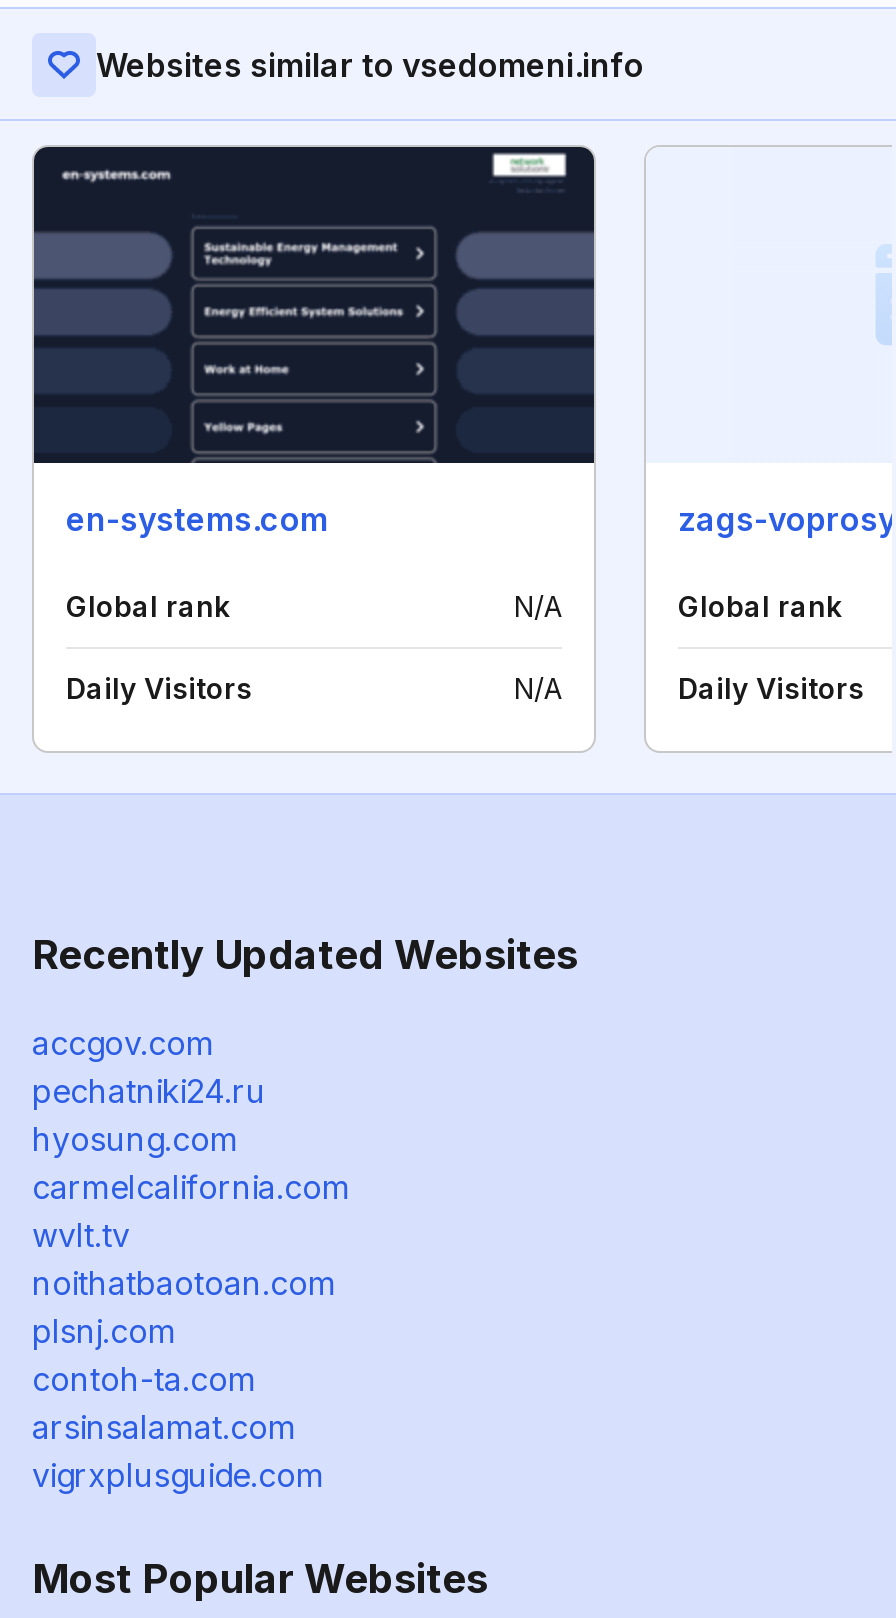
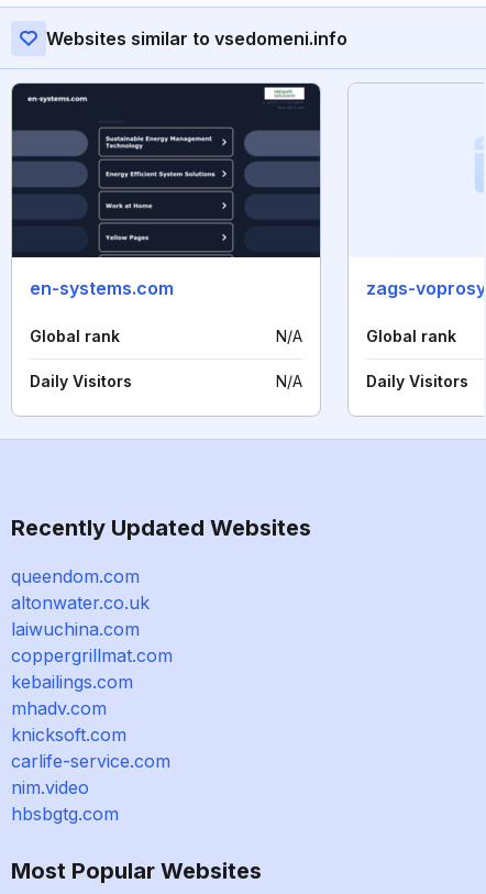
- accgov.com
- pechatniki24.ru
- hyosung.com
- carmelcalifornia.com
- wvlt.tv
- noithatbaotoan.com
- plsnj.com
- contoh-ta.com
- arsinsalamat.com
- vigrxplusguide.com
+ queendom.com
+ altonwater.co.uk
+ laiwuchina.com
+ coppergrillmat.com
+ kebailings.com
+ mhadv.com
+ knicksoft.com
+ carlife-service.com
+ nim.video
+ hbsbgtg.com
